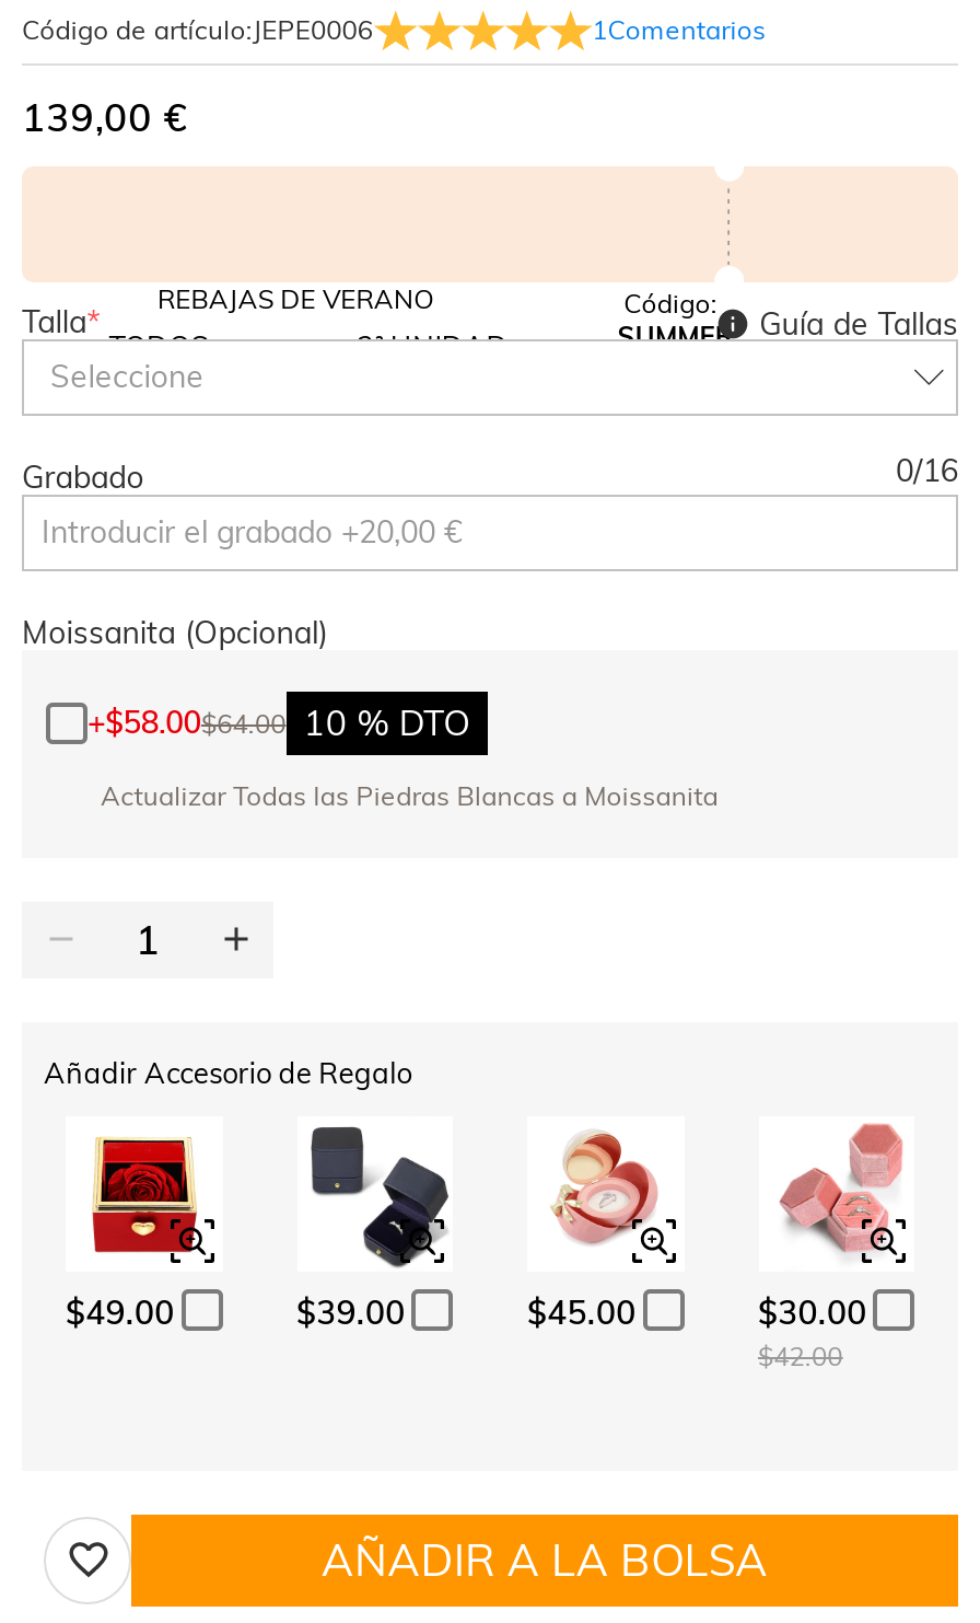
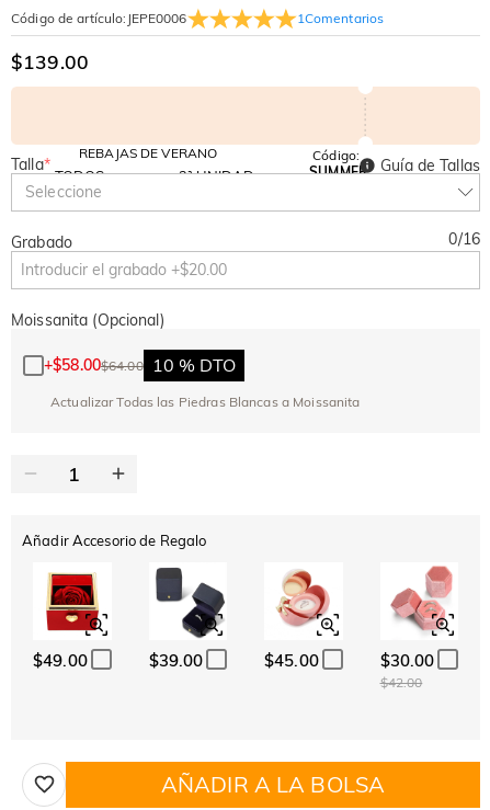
- 139,00 €
+ $139.00
